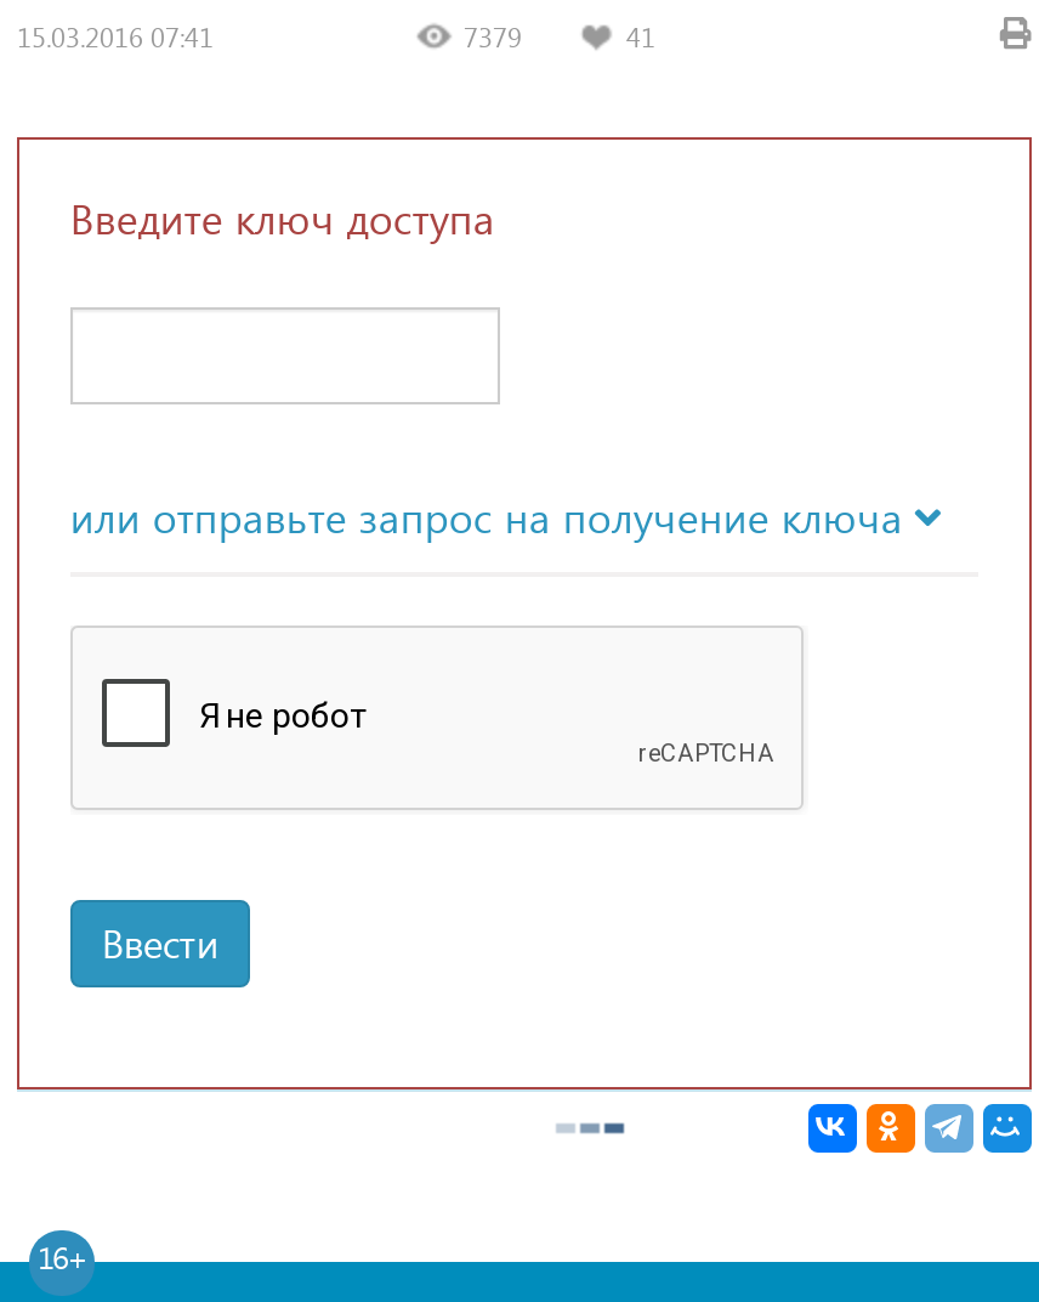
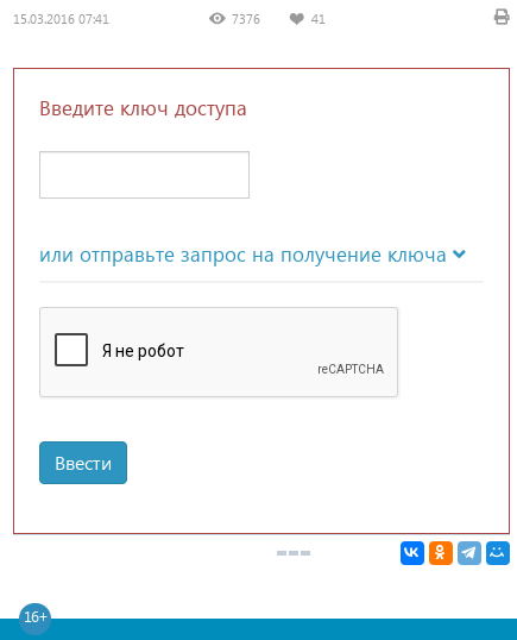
- 7379
+ 7376
